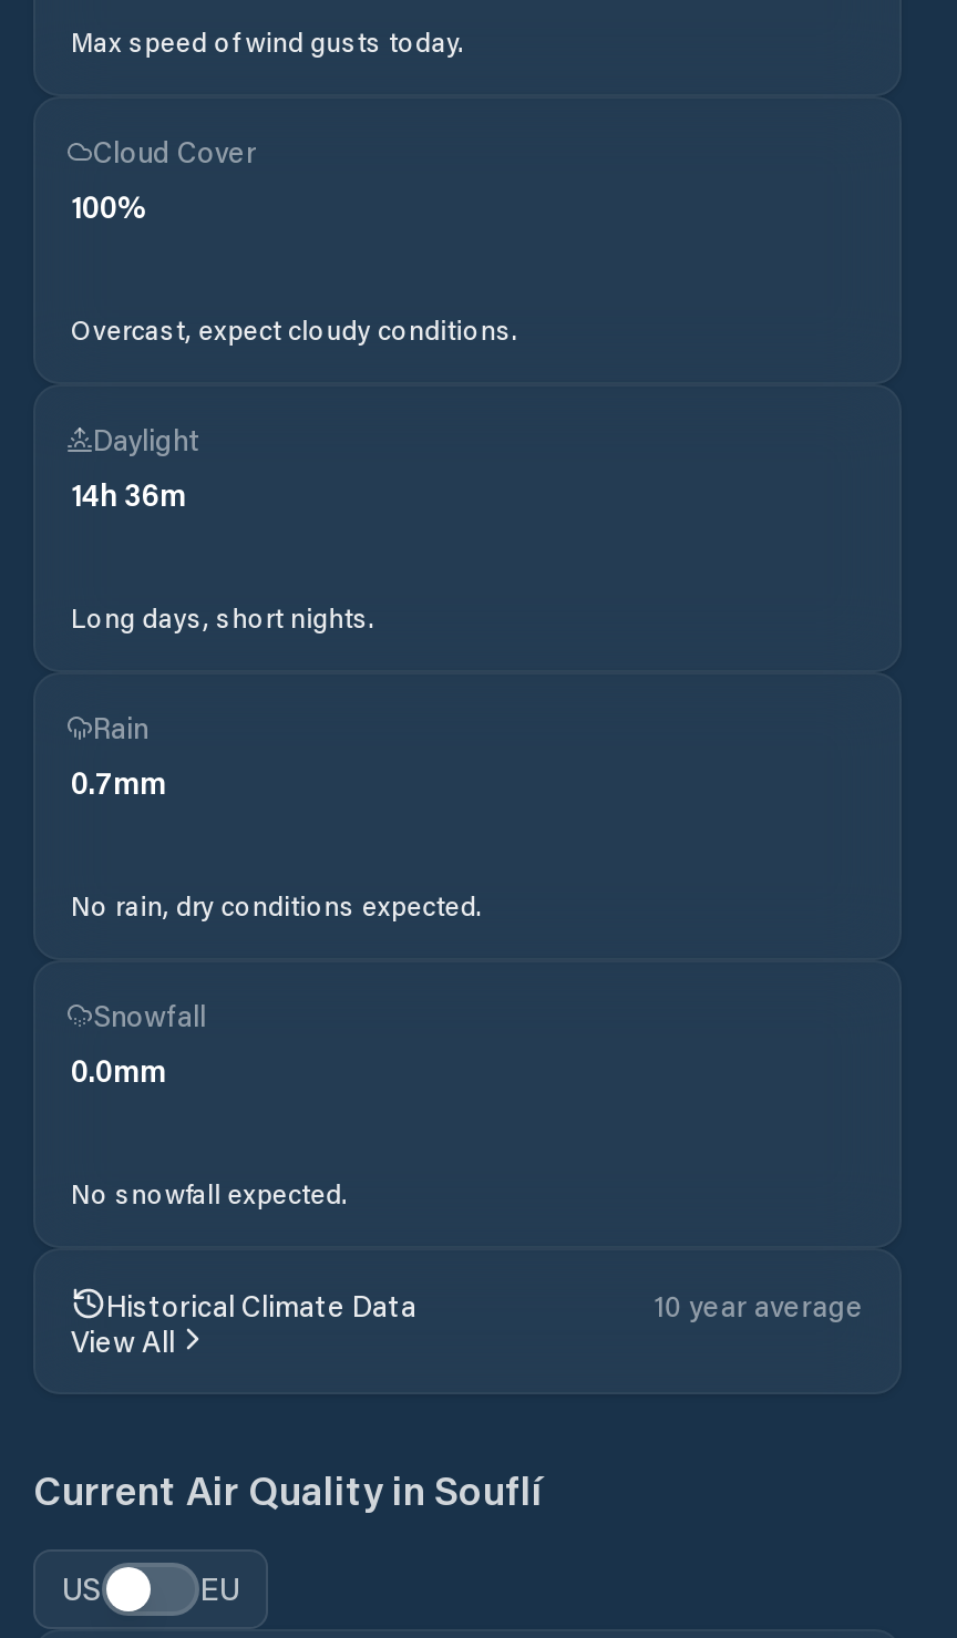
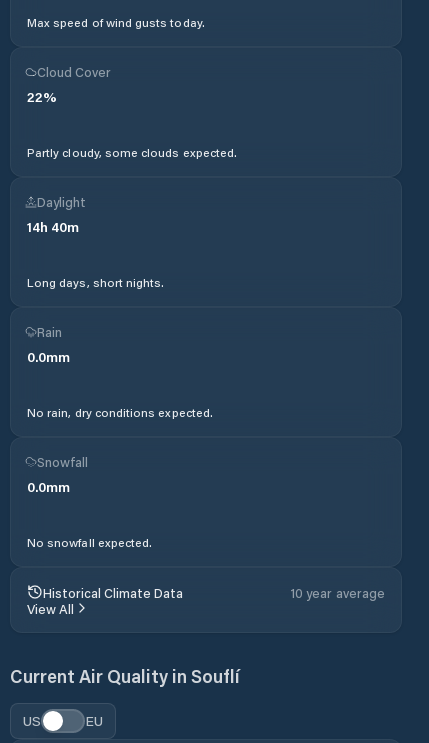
- 100%
+ 22%

- Overcast, expect cloudy conditions.
+ Partly cloudy, some clouds expected.

- 14h 36m
+ 14h 40m

- 0.7mm
+ 0.0mm
